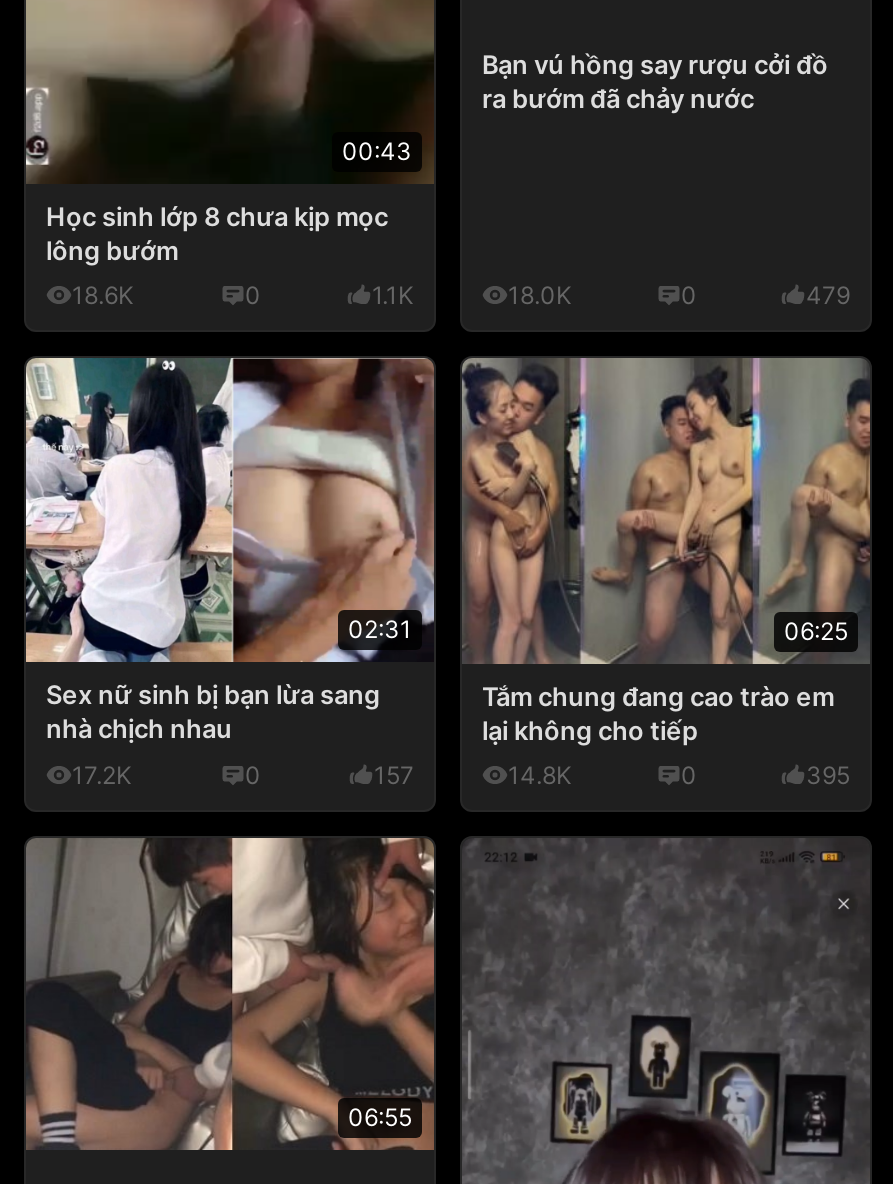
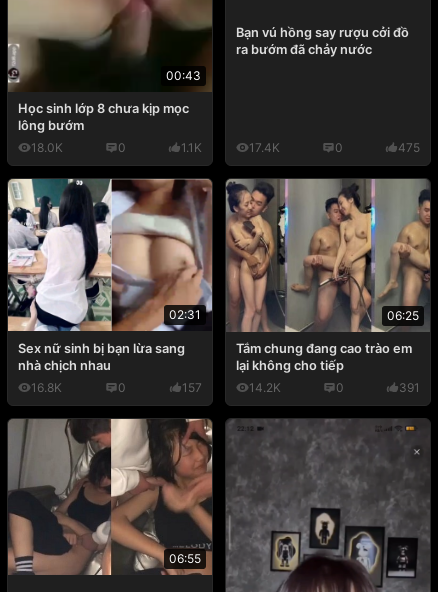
- 18.6K
+ 18.0K

- 18.0K
+ 17.4K

- 479
+ 475

- 17.2K
+ 16.8K

- 14.8K
+ 14.2K

- 395
+ 391
